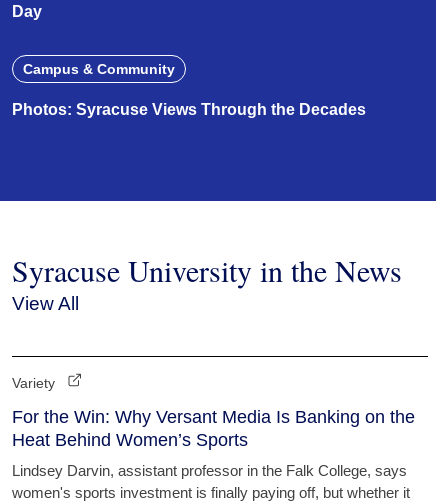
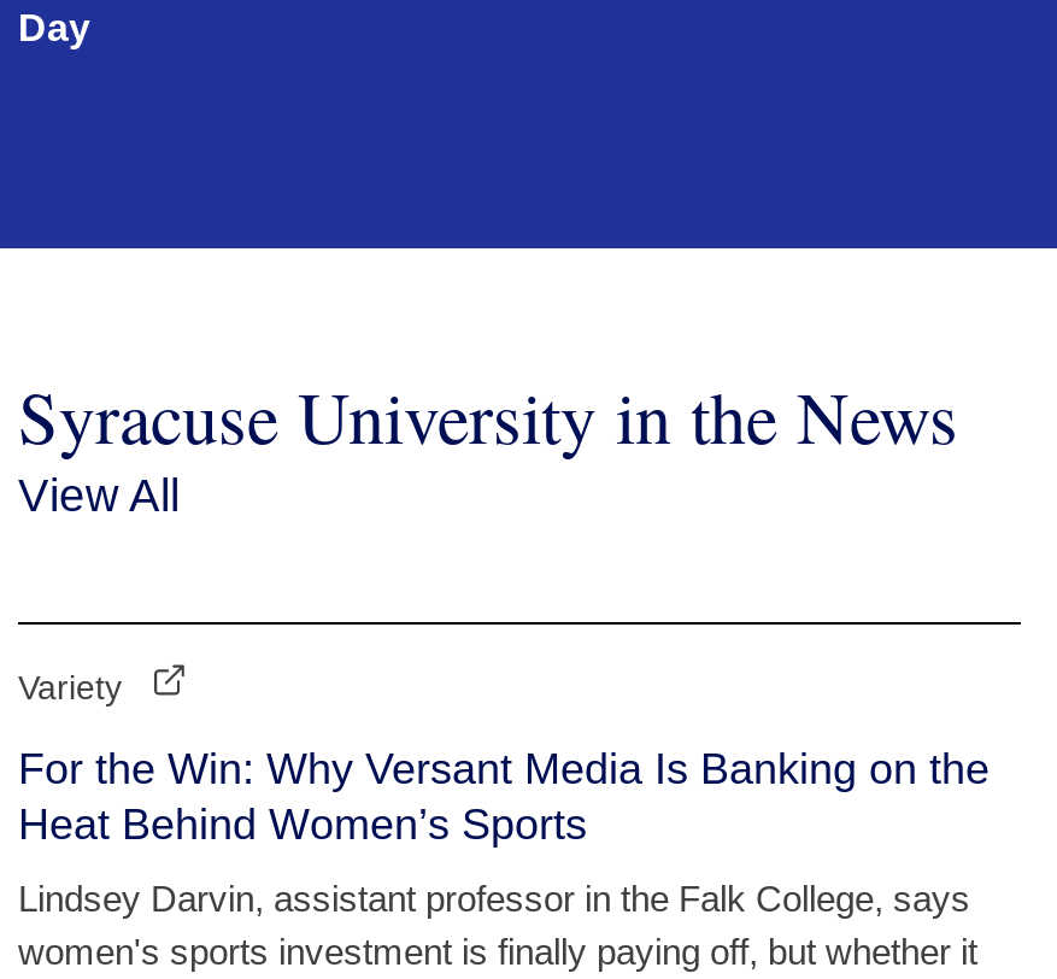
- Campus & Community
- Photos: Syracuse Views Through the Decades
